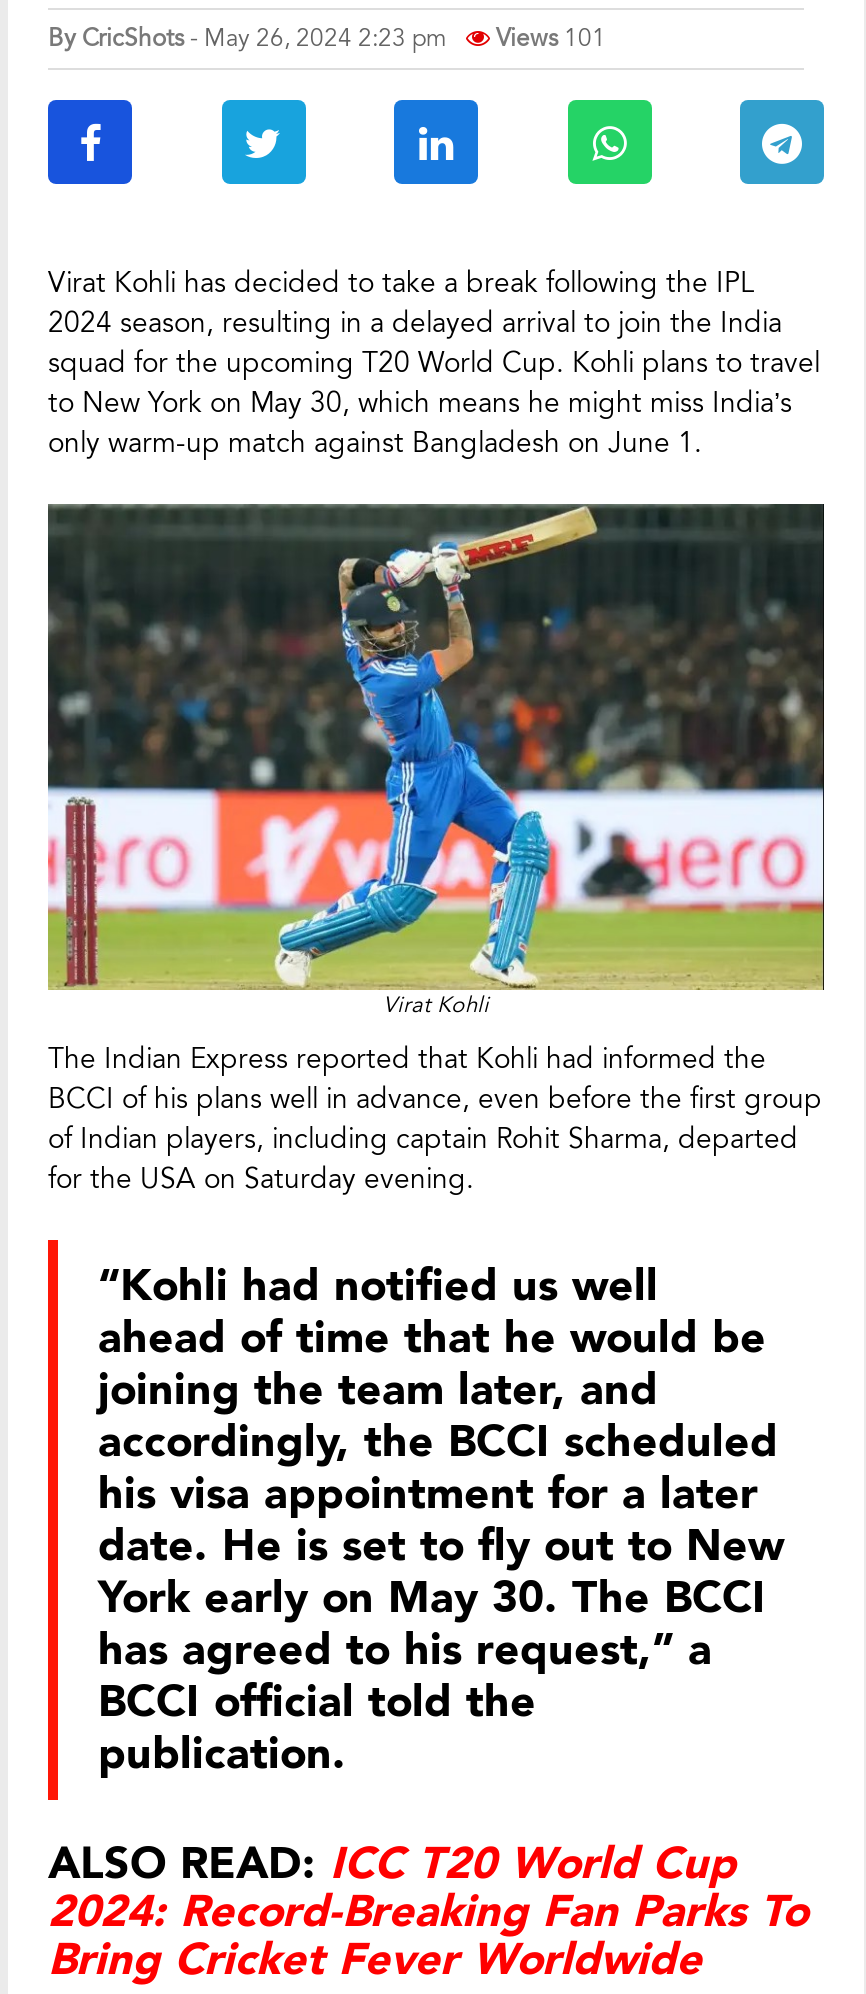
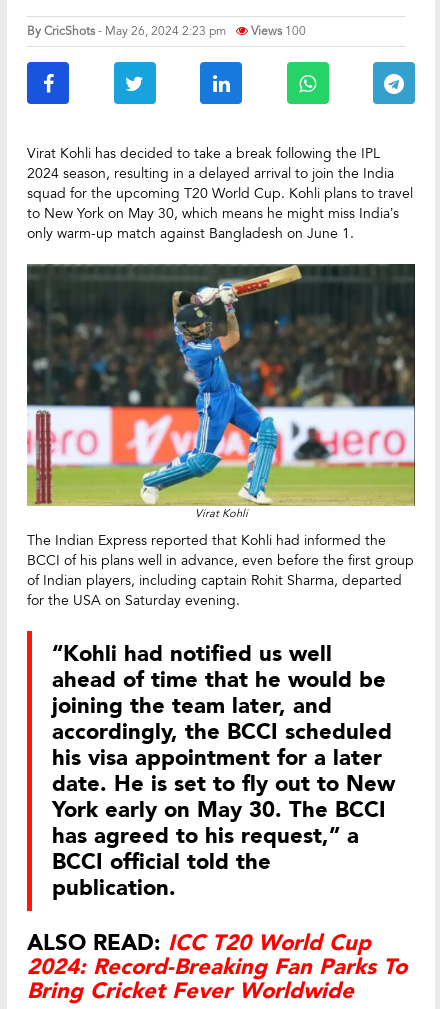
- By CricShots - May 26, 2024 2:23 pm Views 101
+ By CricShots - May 26, 2024 2:23 pm Views 100
